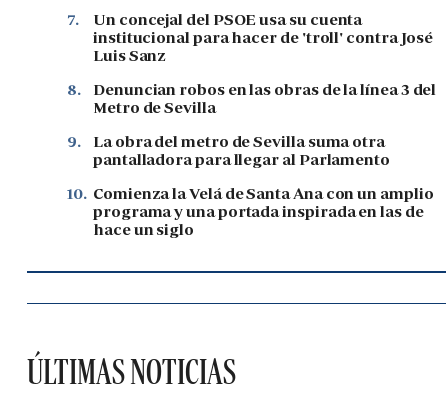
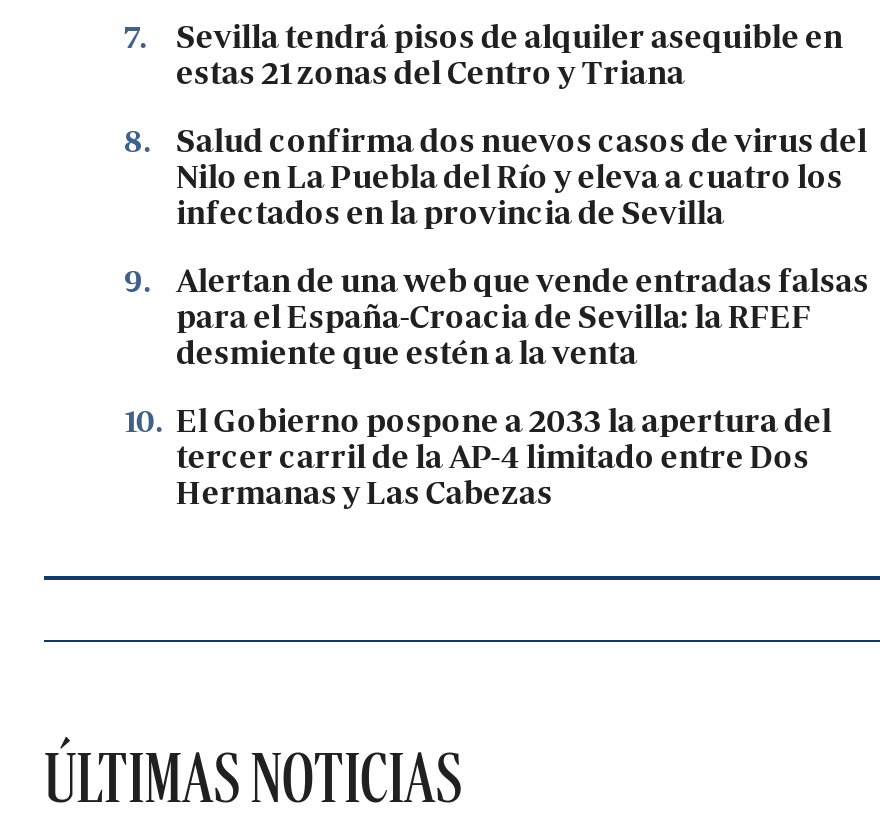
- Un concejal del PSOE usa su cuenta
- institucional para hacer de 'troll' contra José
- Luis Sanz
+ Sevilla tendrá pisos de alquiler asequible en
+ estas 21 zonas del Centro y Triana

- 8. Denuncian robos en las obras de la línea 3 del
- Metro de Sevilla
+ 8. Salud confirma dos nuevos casos de virus del
+ Nilo en La Puebla del Río y eleva a cuatro los
+ infectados en la provincia de Sevilla

- 9. La obra del metro de Sevilla suma otra
- pantalladora para llegar al Parlamento
+ 9. Alertan de una web que vende entradas falsas
+ para el España-Croacia de Sevilla: la RFEF
+ desmiente que estén a la venta

- 10. Comienza la Velá de Santa Ana con un amplio
- programa y una portada inspirada en las de
- hace un siglo
+ 10. El Gobierno pospone a 2033 la apertura del
+ tercer carril de la AP-4 limitado entre Dos
+ Hermanas y Las Cabezas
